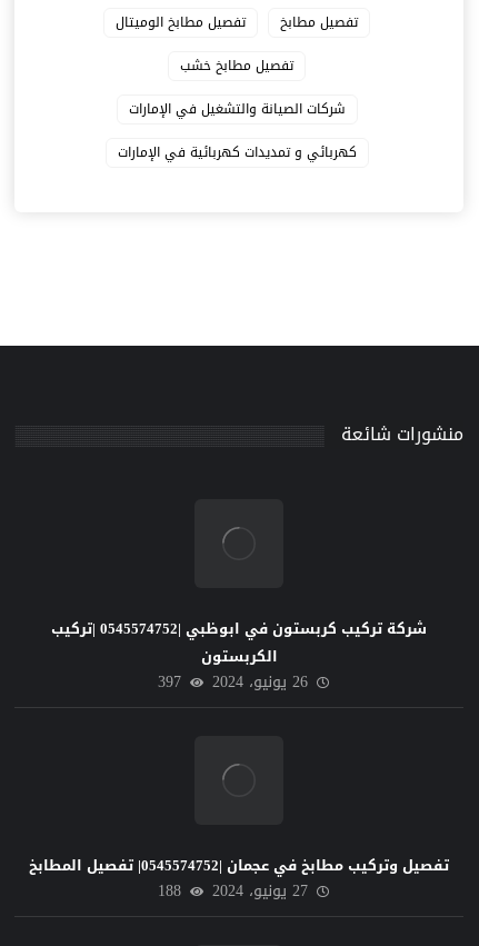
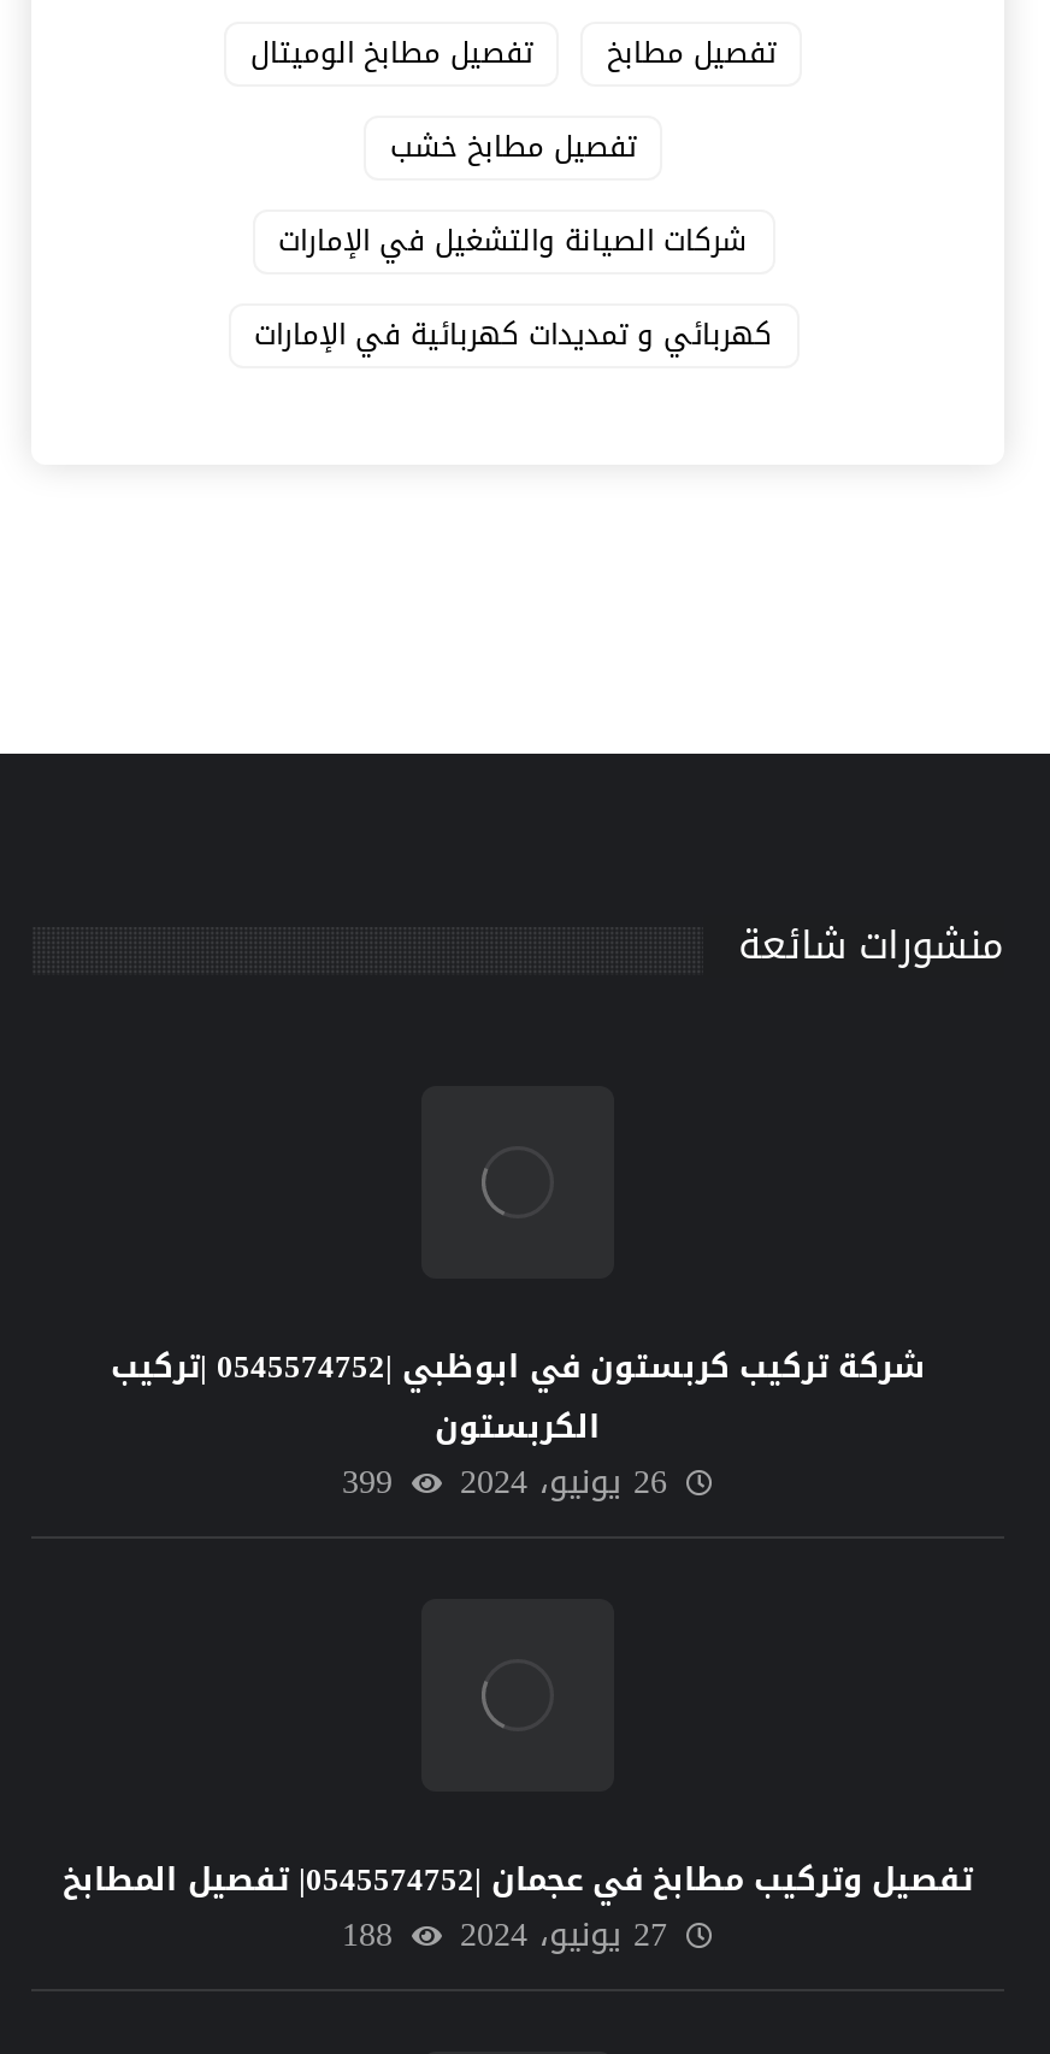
- 397
+ 399
